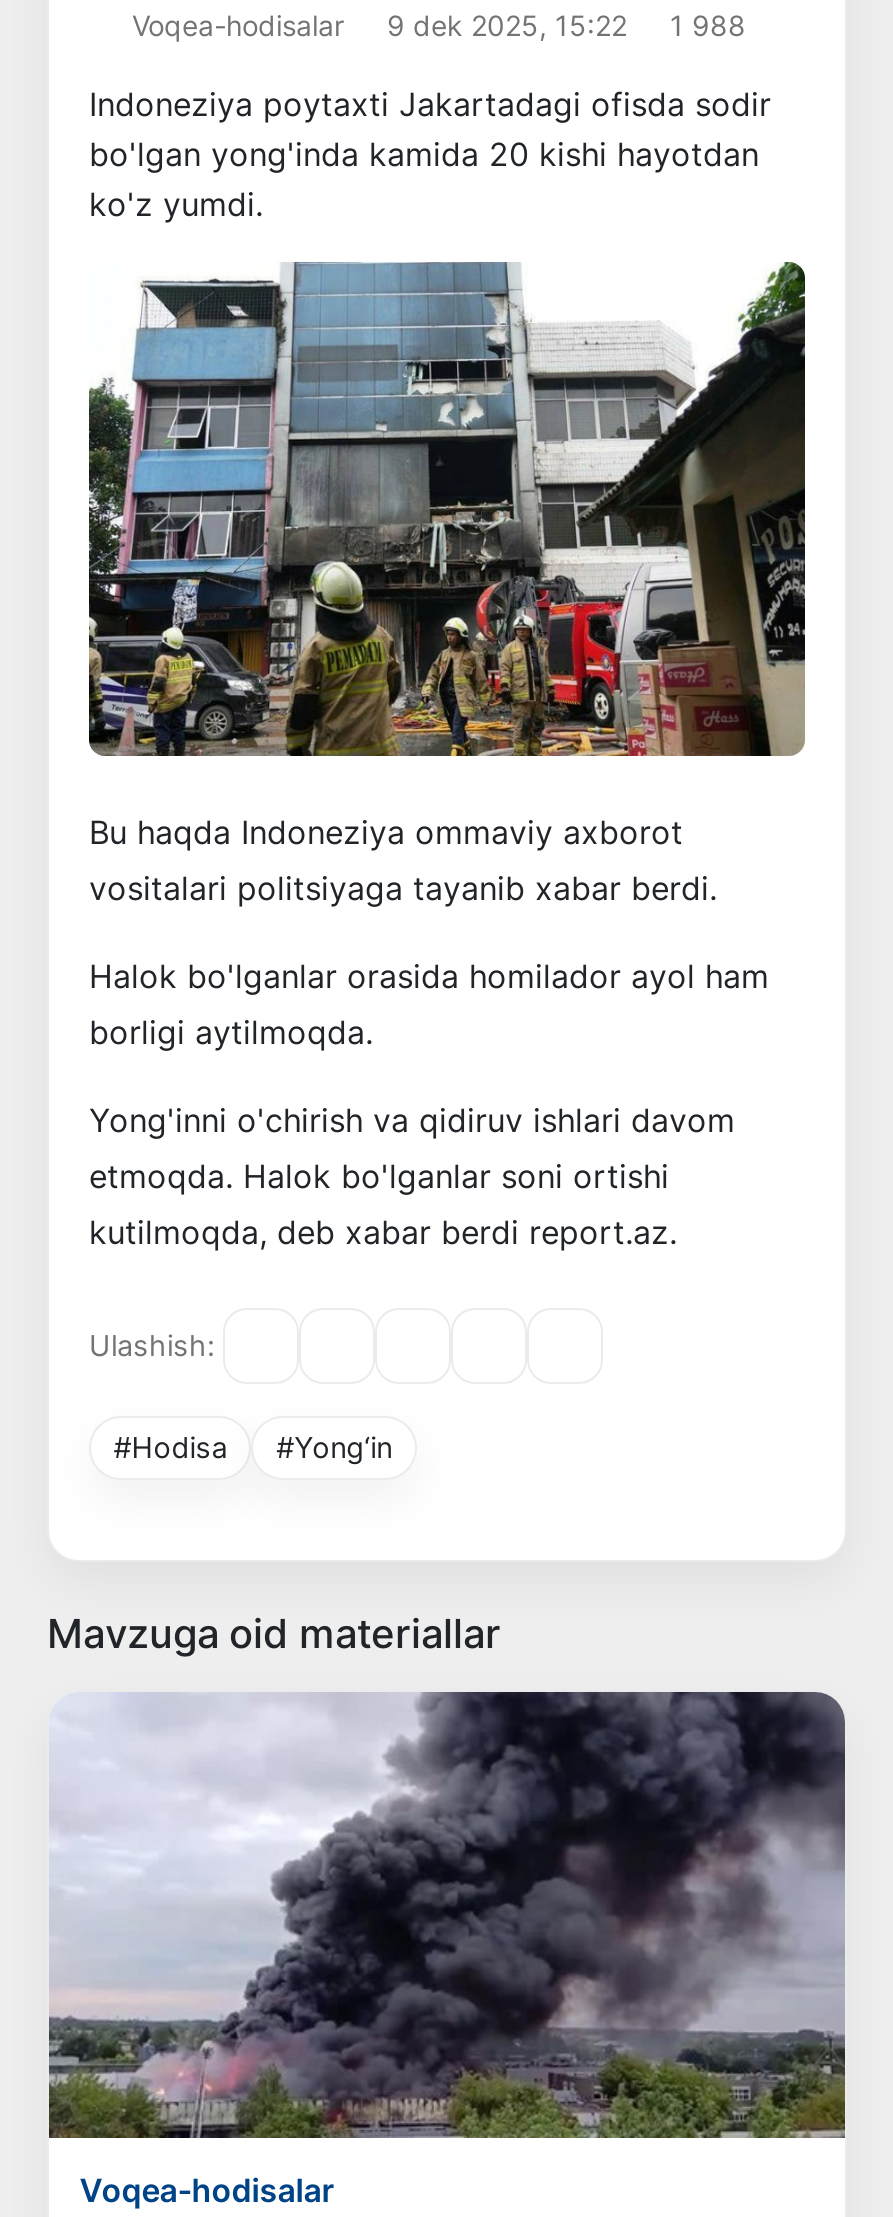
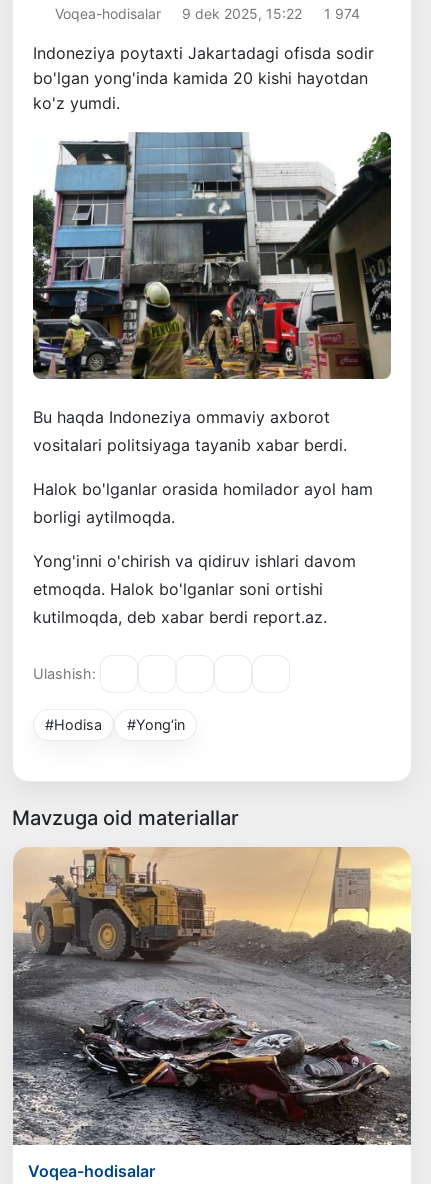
- Voqea-hodisalar 9 dek 2025, 15:22 1 988
+ Voqea-hodisalar 9 dek 2025, 15:22 1 974

- [image]
+ [image]
